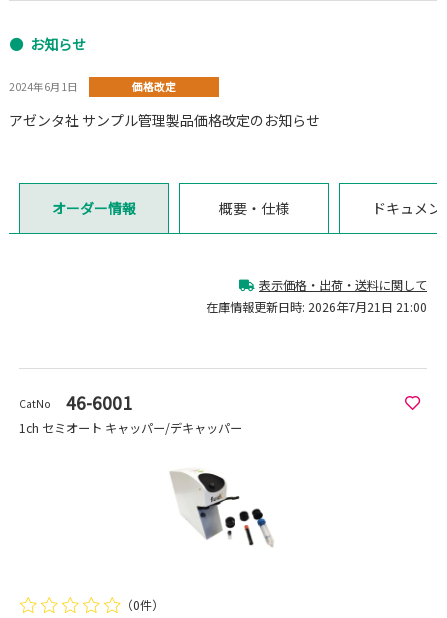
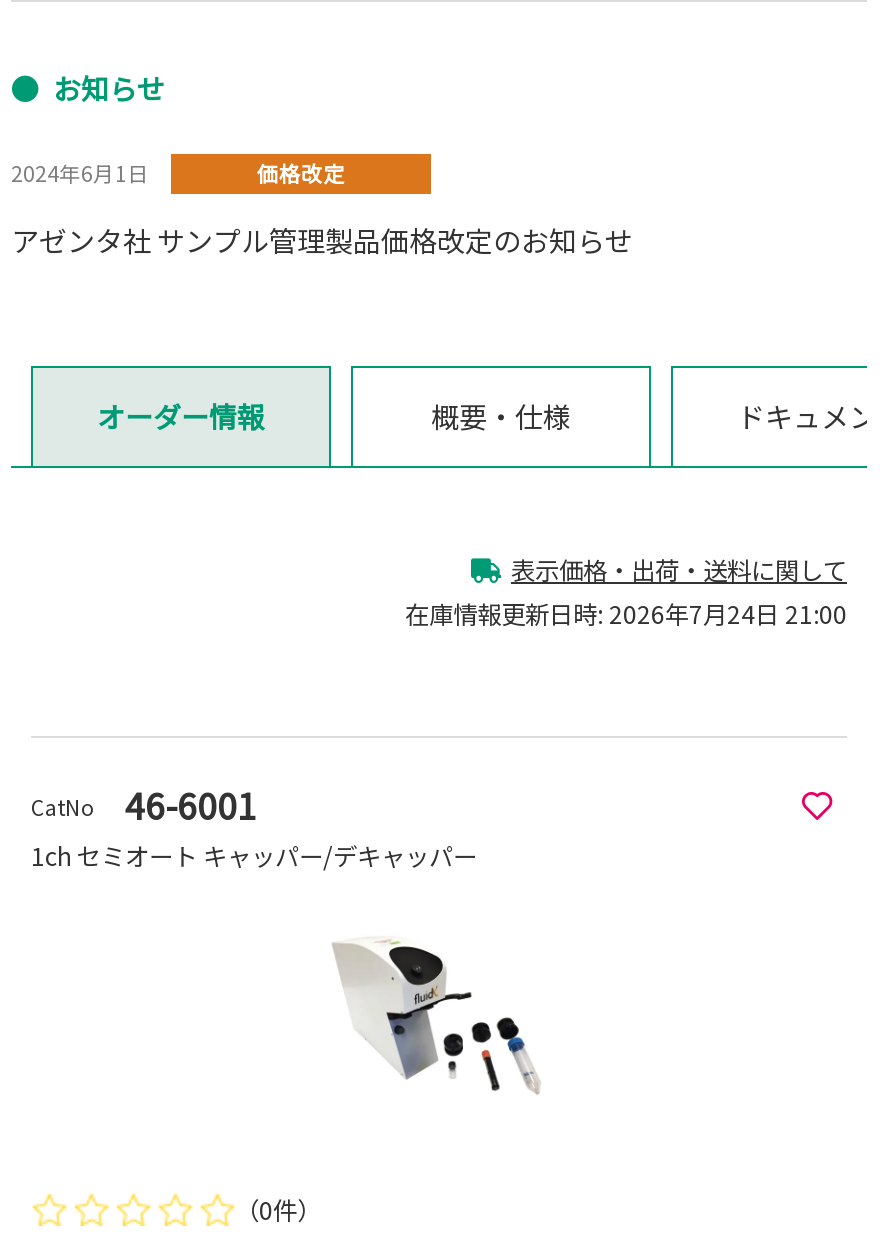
- 在庫情報更新日時 2026年7月21日 21:00
+ 在庫情報更新日時 2026年7月24日 21:00
